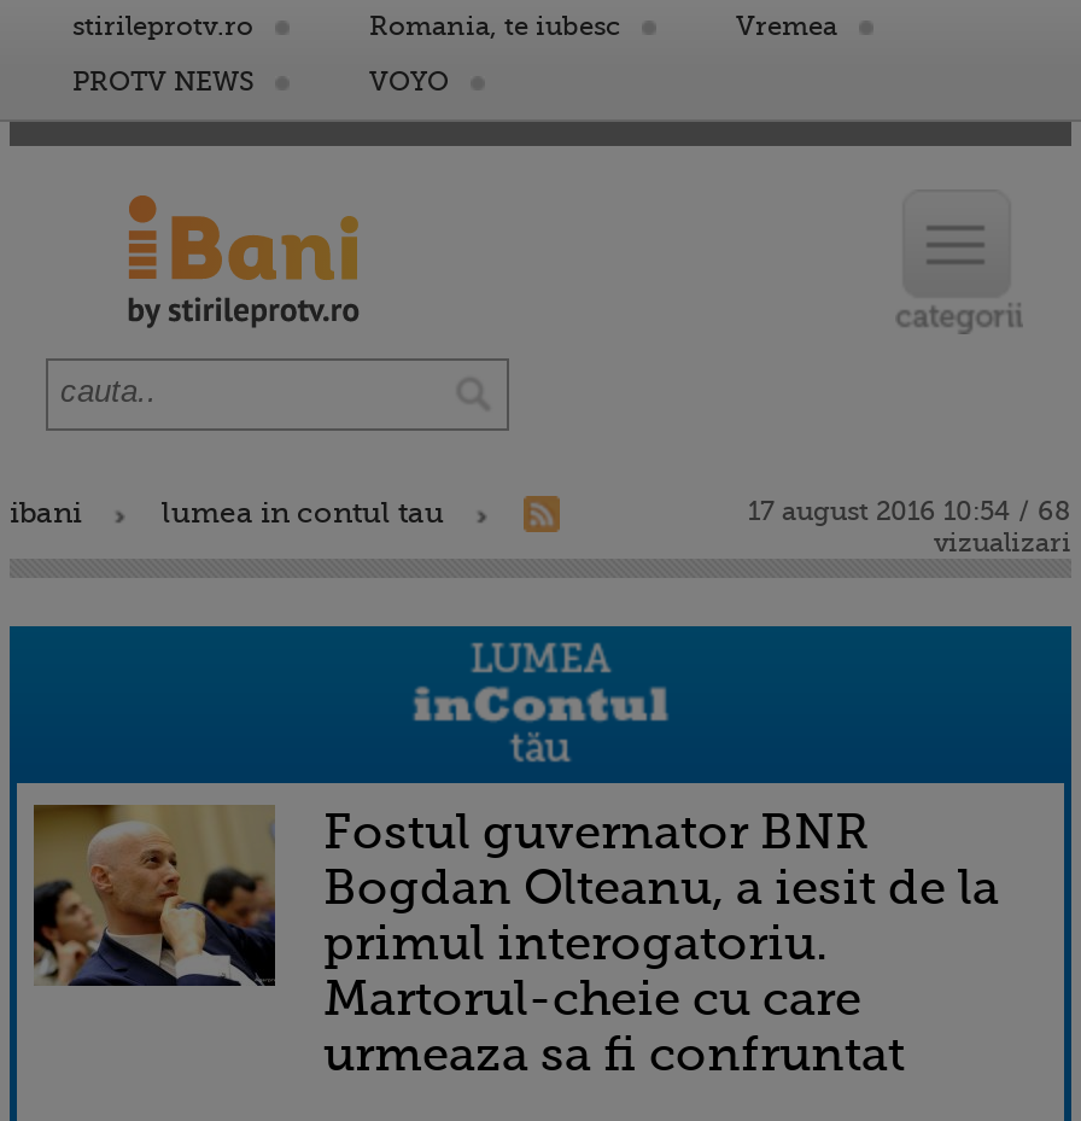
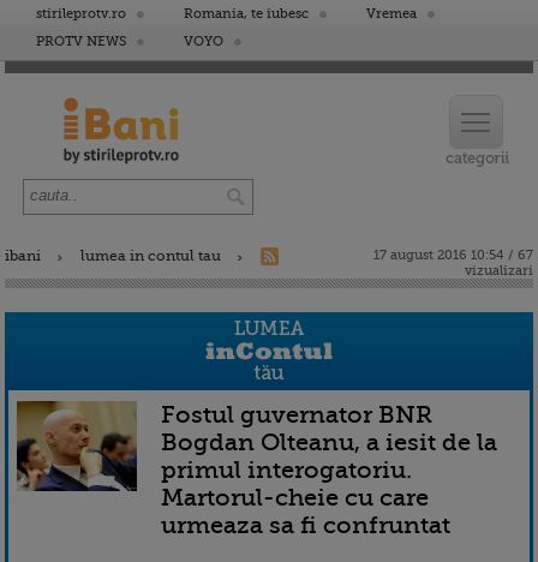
- 17 august 2016 10:54 / 68
+ 17 august 2016 10:54 / 67
